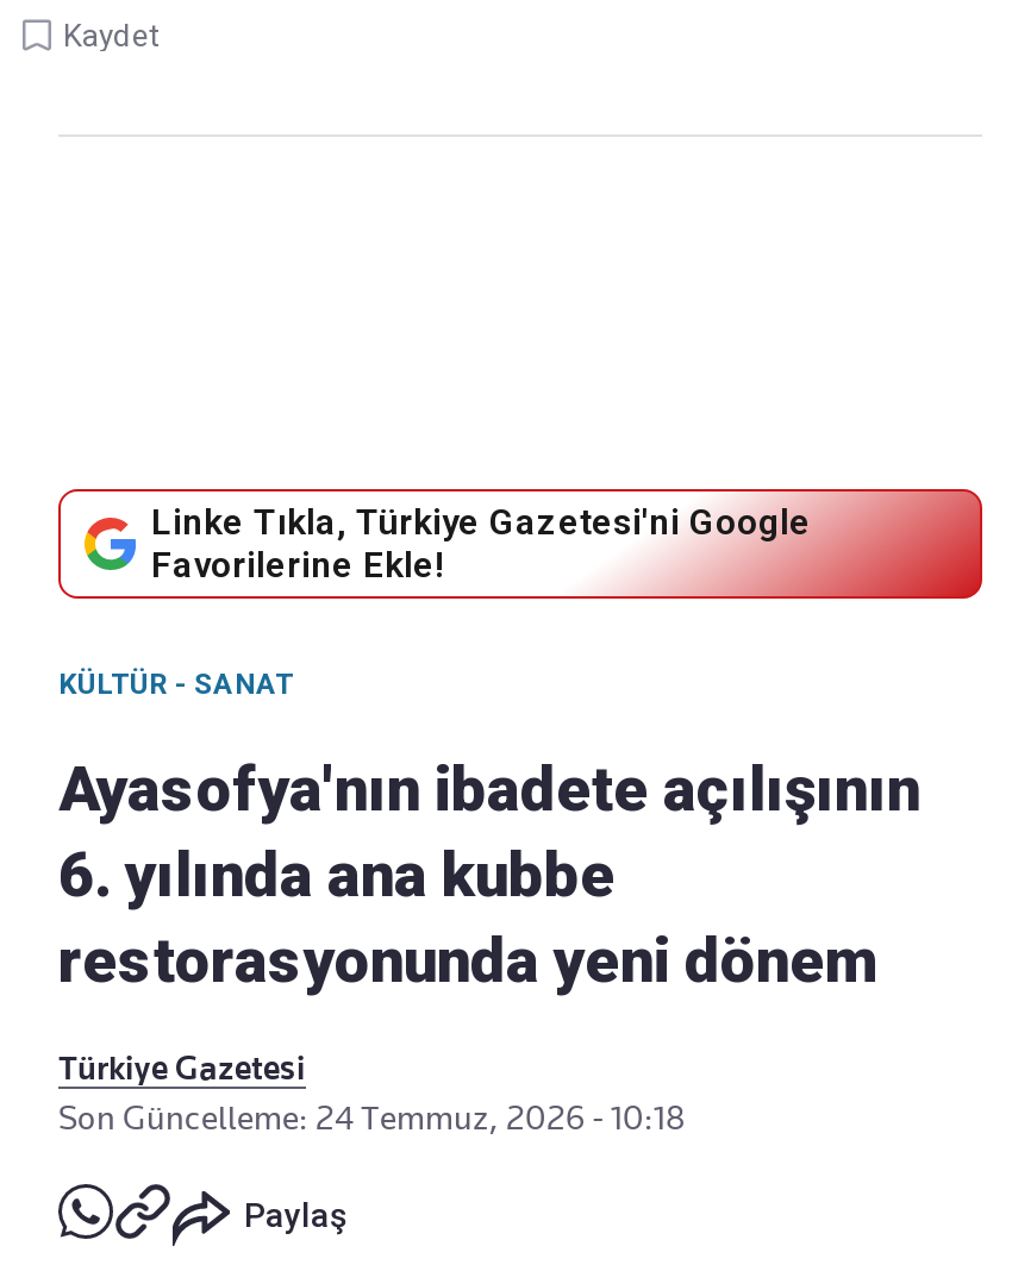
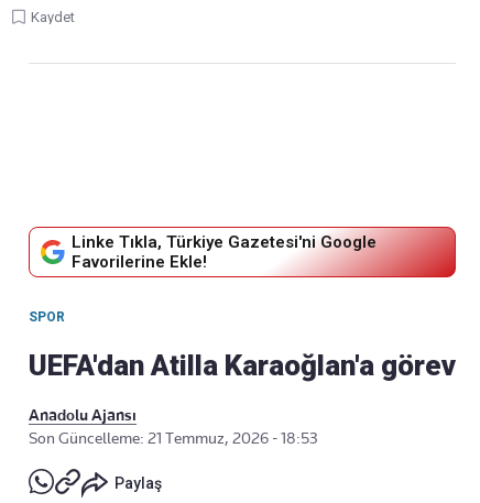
- KÜLTÜR - SANAT
+ SPOR

- Ayasofya'nın ibadete açılışının
- 6. yılında ana kubbe
- restorasyonunda yeni dönem
+ UEFA'dan Atilla Karaoğlan'a görev

- Türkiye Gazetesi
- Son Güncelleme: 24 Temmuz, 2026 - 10:18
+ Anadolu Ajansı
+ Son Güncelleme: 21 Temmuz, 2026 - 18:53
